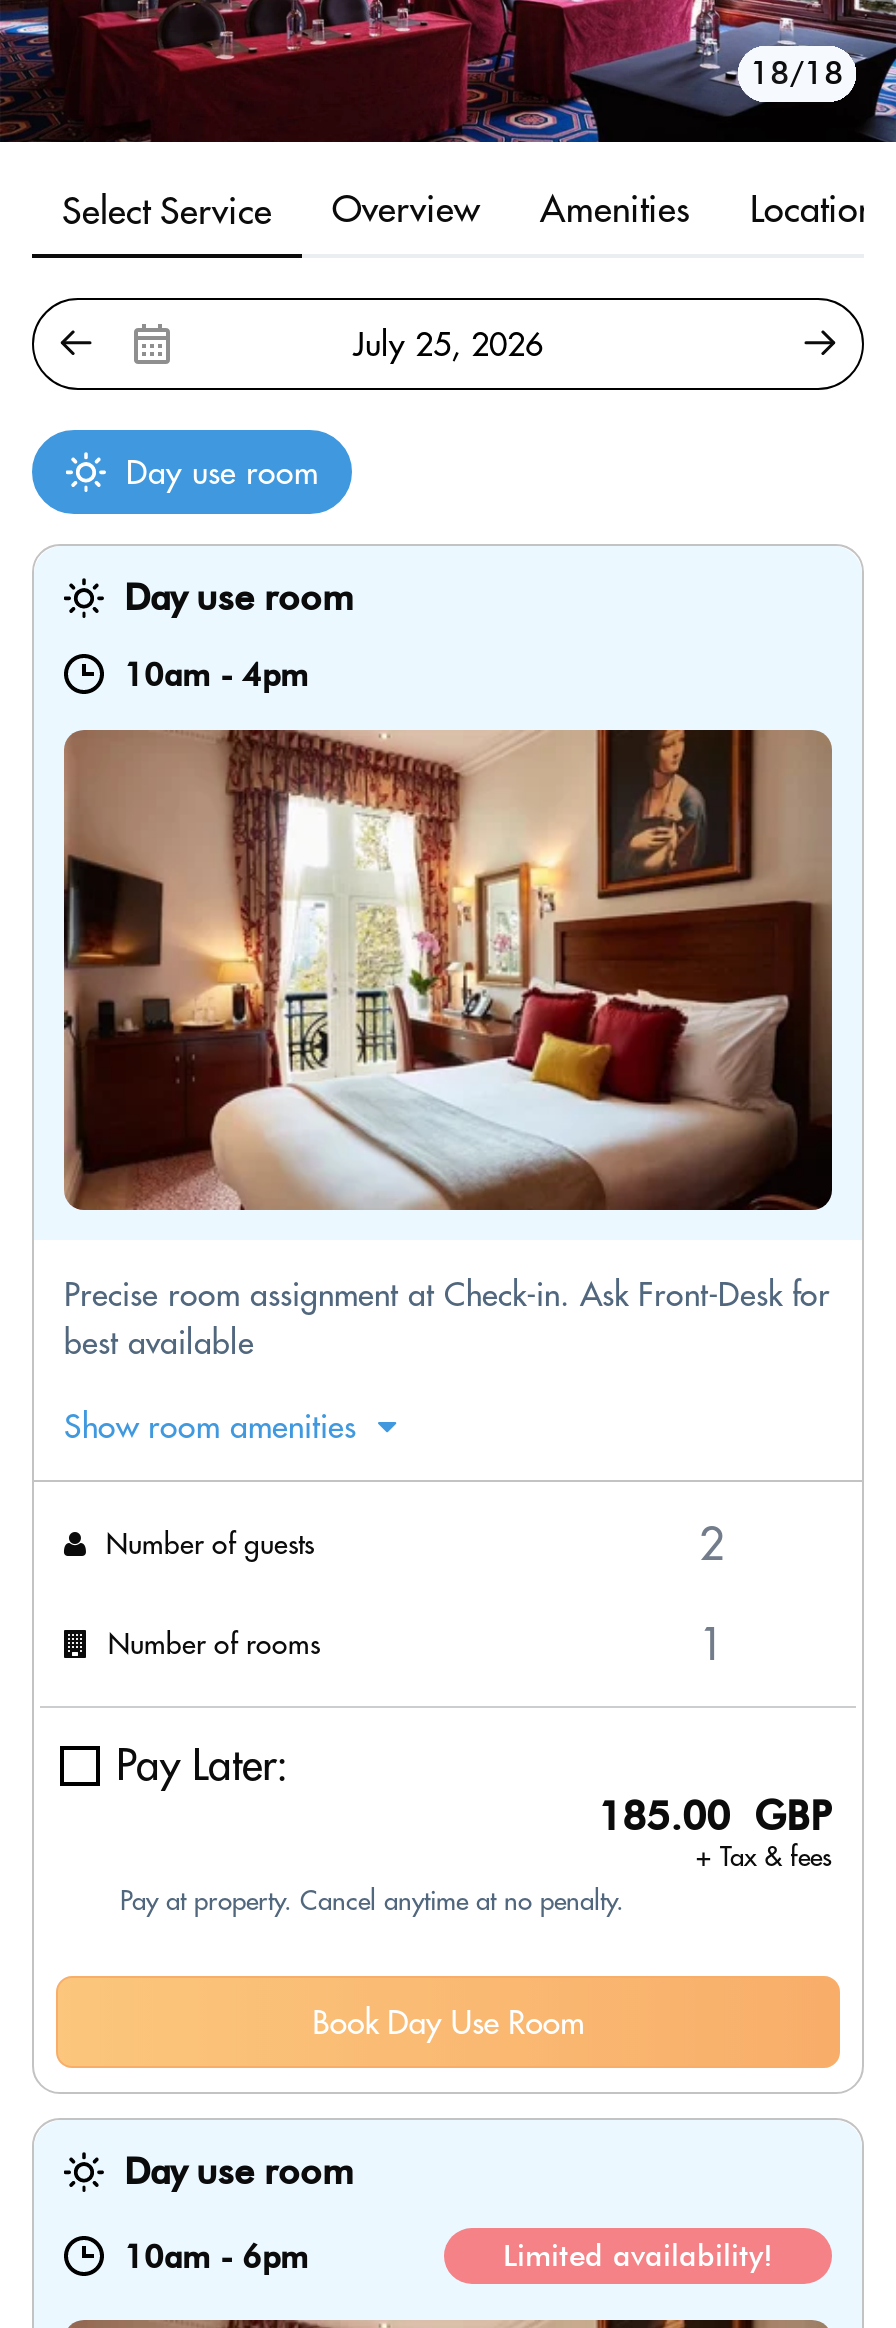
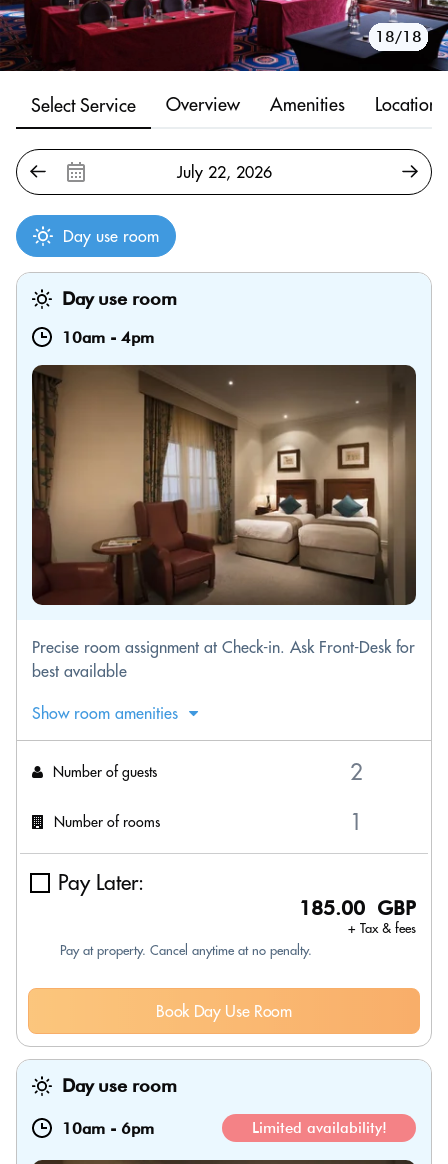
- [image]
+ [image]
